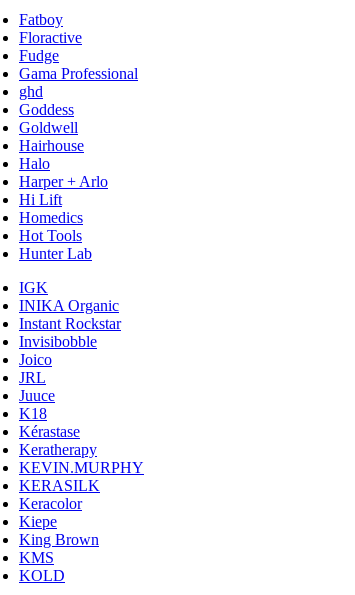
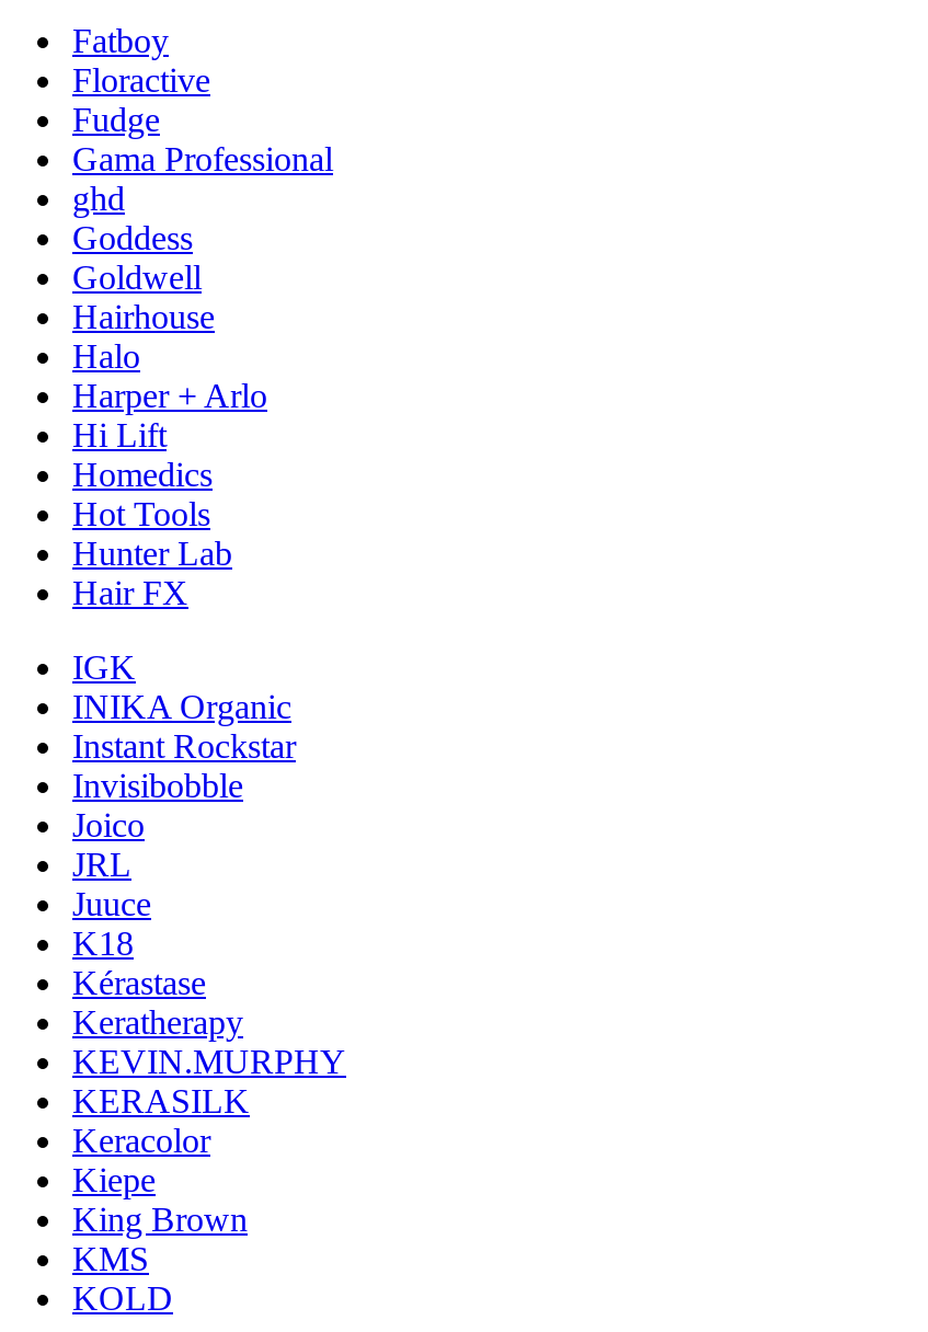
+ Hair FX
